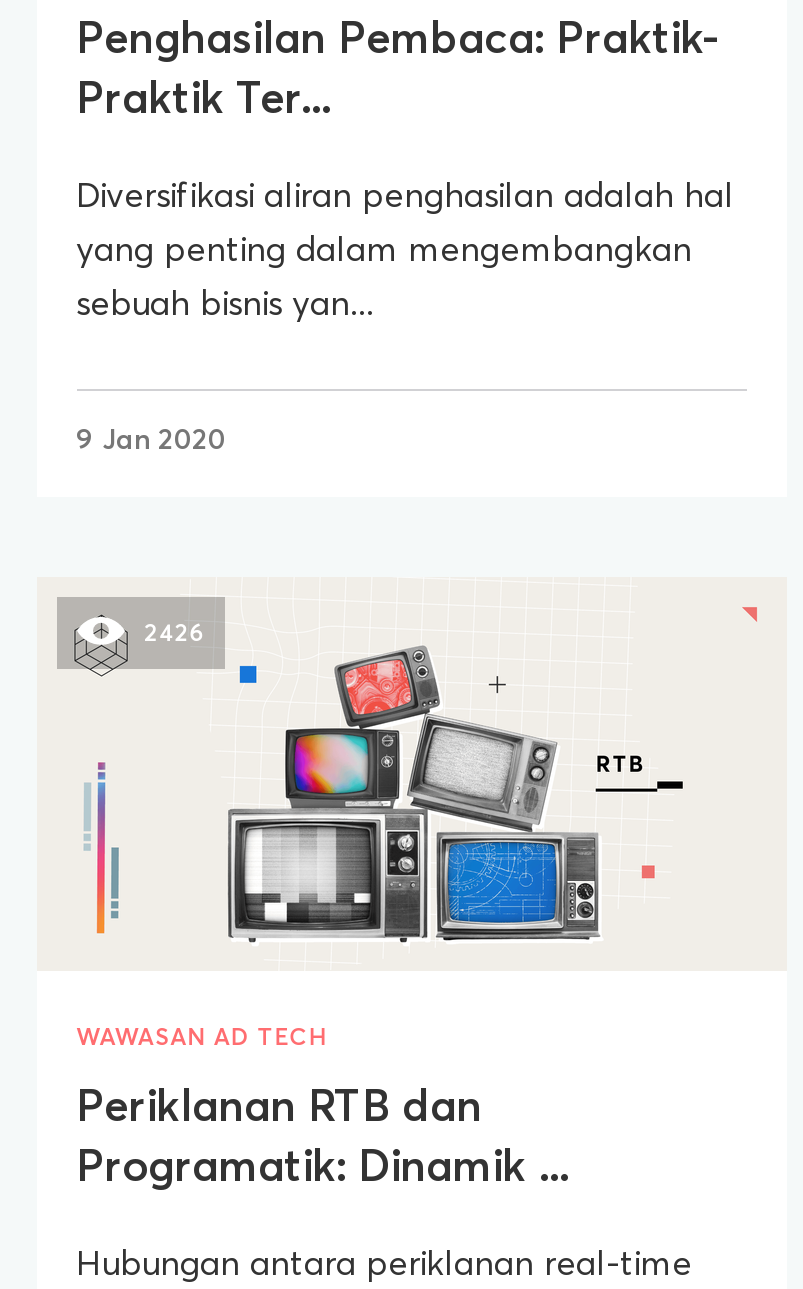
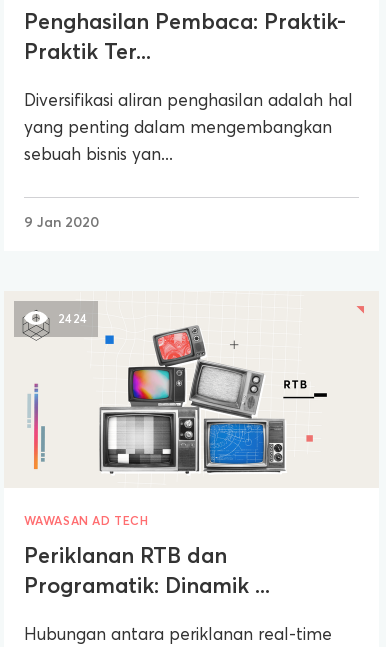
- 2426
+ 2424
